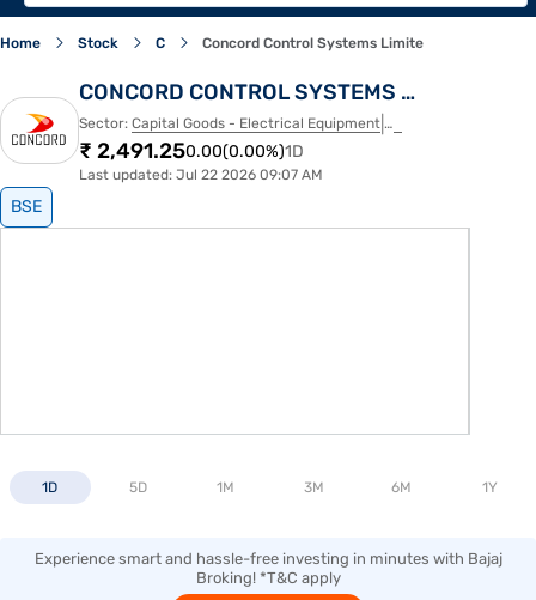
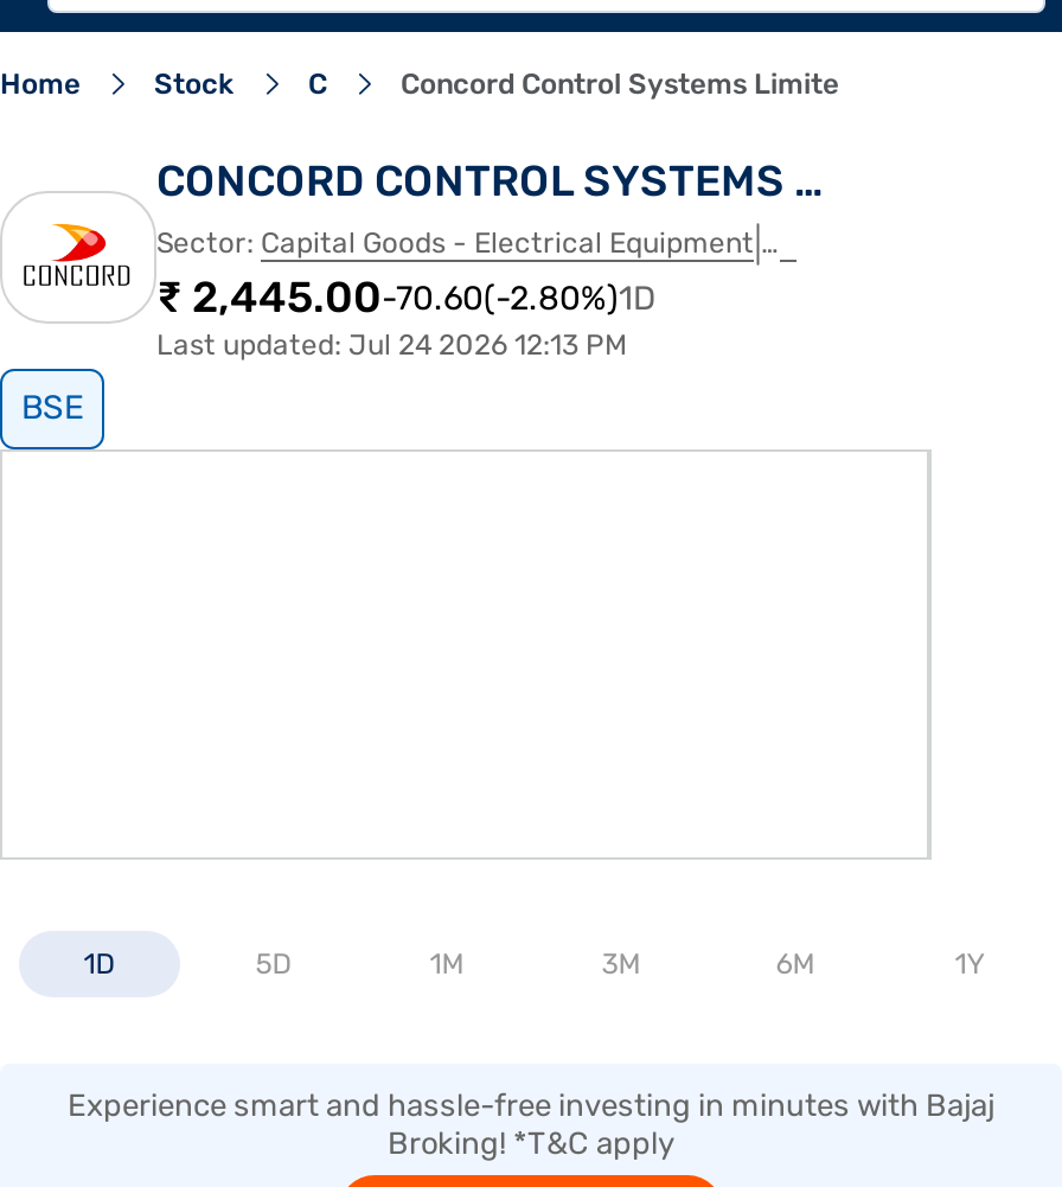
- ₹ 2,491.250.00(0.00%)1D
+ ₹ 2,445.00-70.60(-2.80%)1D

- Last updated: Jul 22 2026 09:07 AM
+ Last updated: Jul 24 2026 12:13 PM
